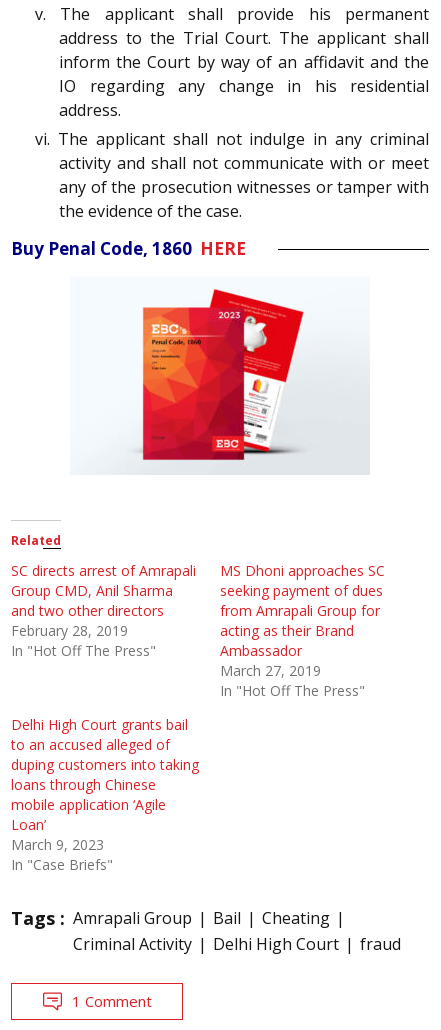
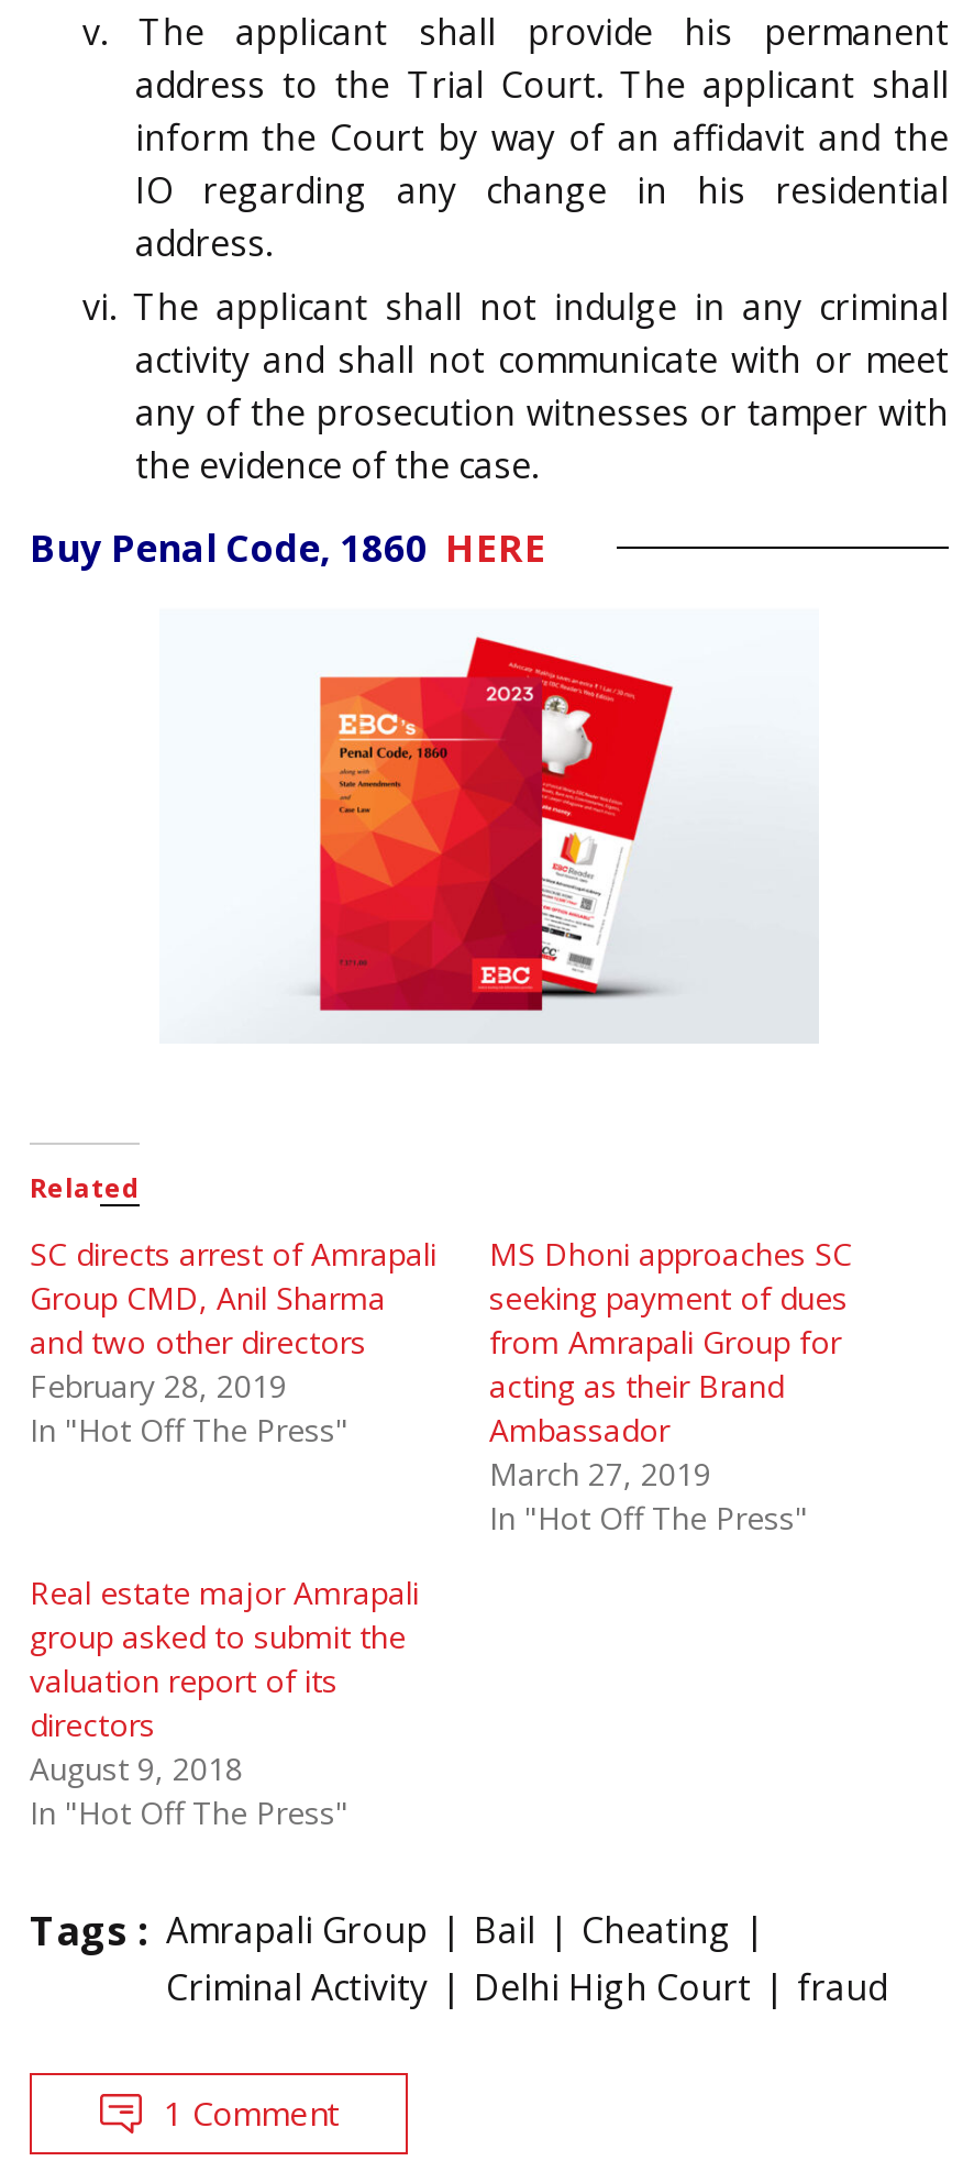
- Delhi High Court grants bail
- to an accused alleged of
- duping customers into taking
- loans through Chinese
- mobile application ‘Agile
- Loan’
- March 9, 2023
- In "Case Briefs"
+ Real estate major Amrapali
+ group asked to submit the
+ valuation report of its
+ directors
+ August 9, 2018
+ In "Hot Off The Press"
